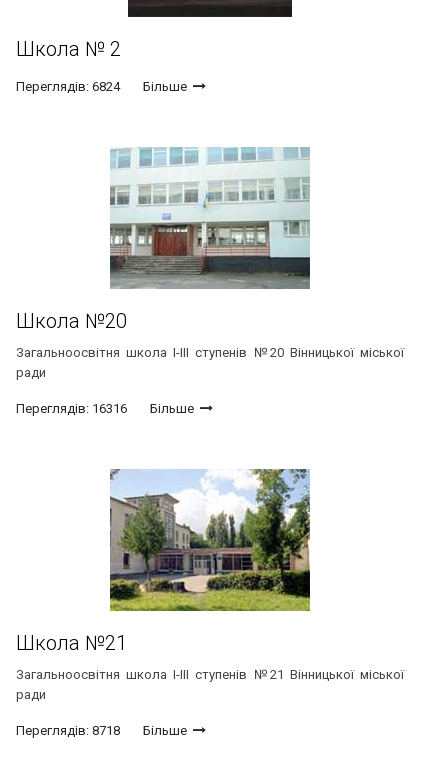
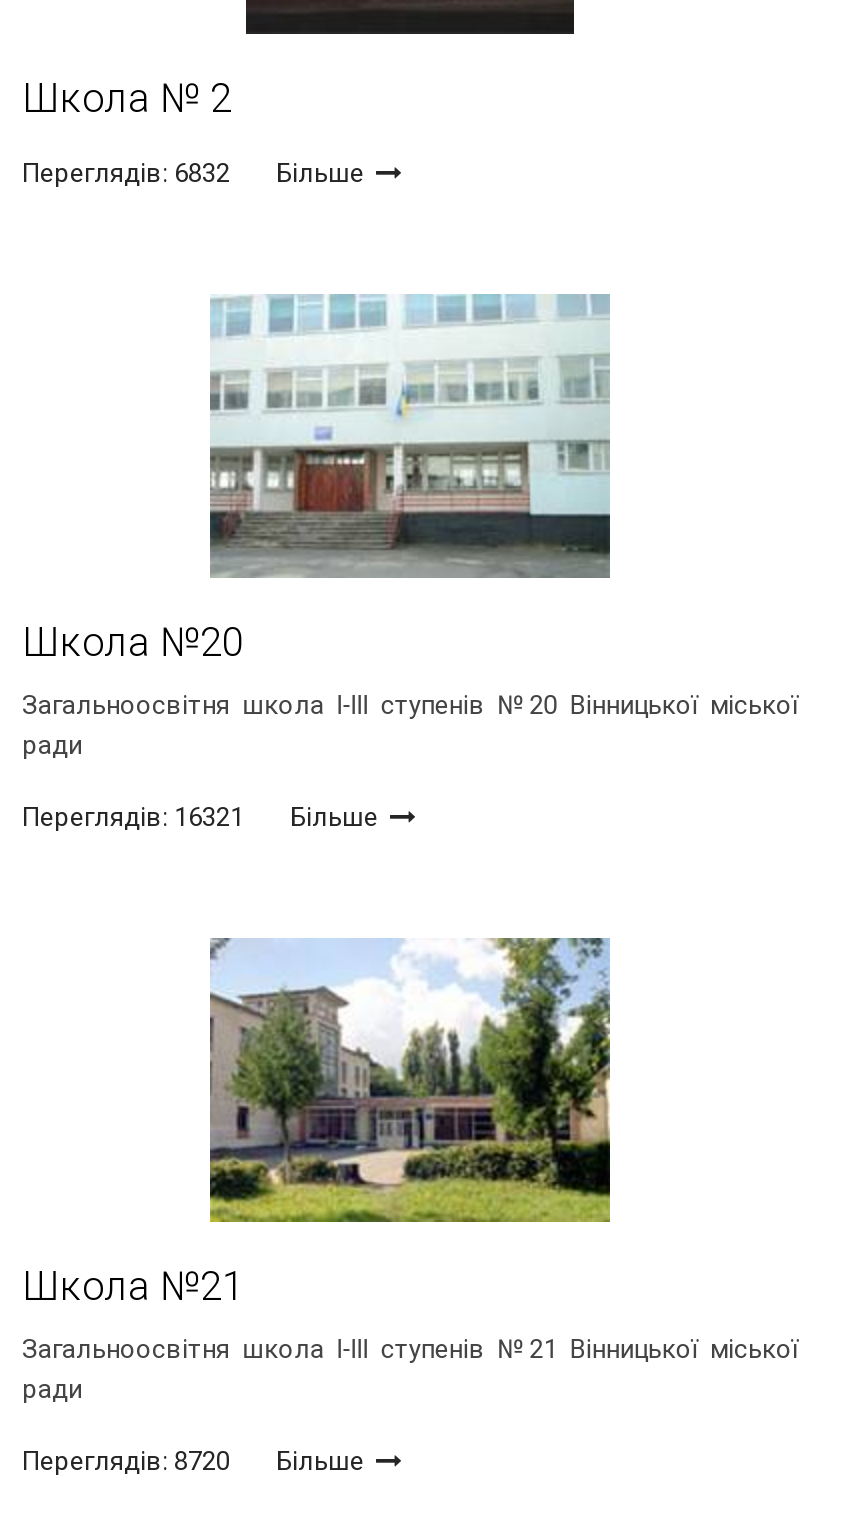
- Переглядів: 6824 Більше
+ Переглядів: 6832 Більше

- Переглядів: 16316 Більше
+ Переглядів: 16321 Більше

- Переглядів: 8718 Більше
+ Переглядів: 8720 Більше
